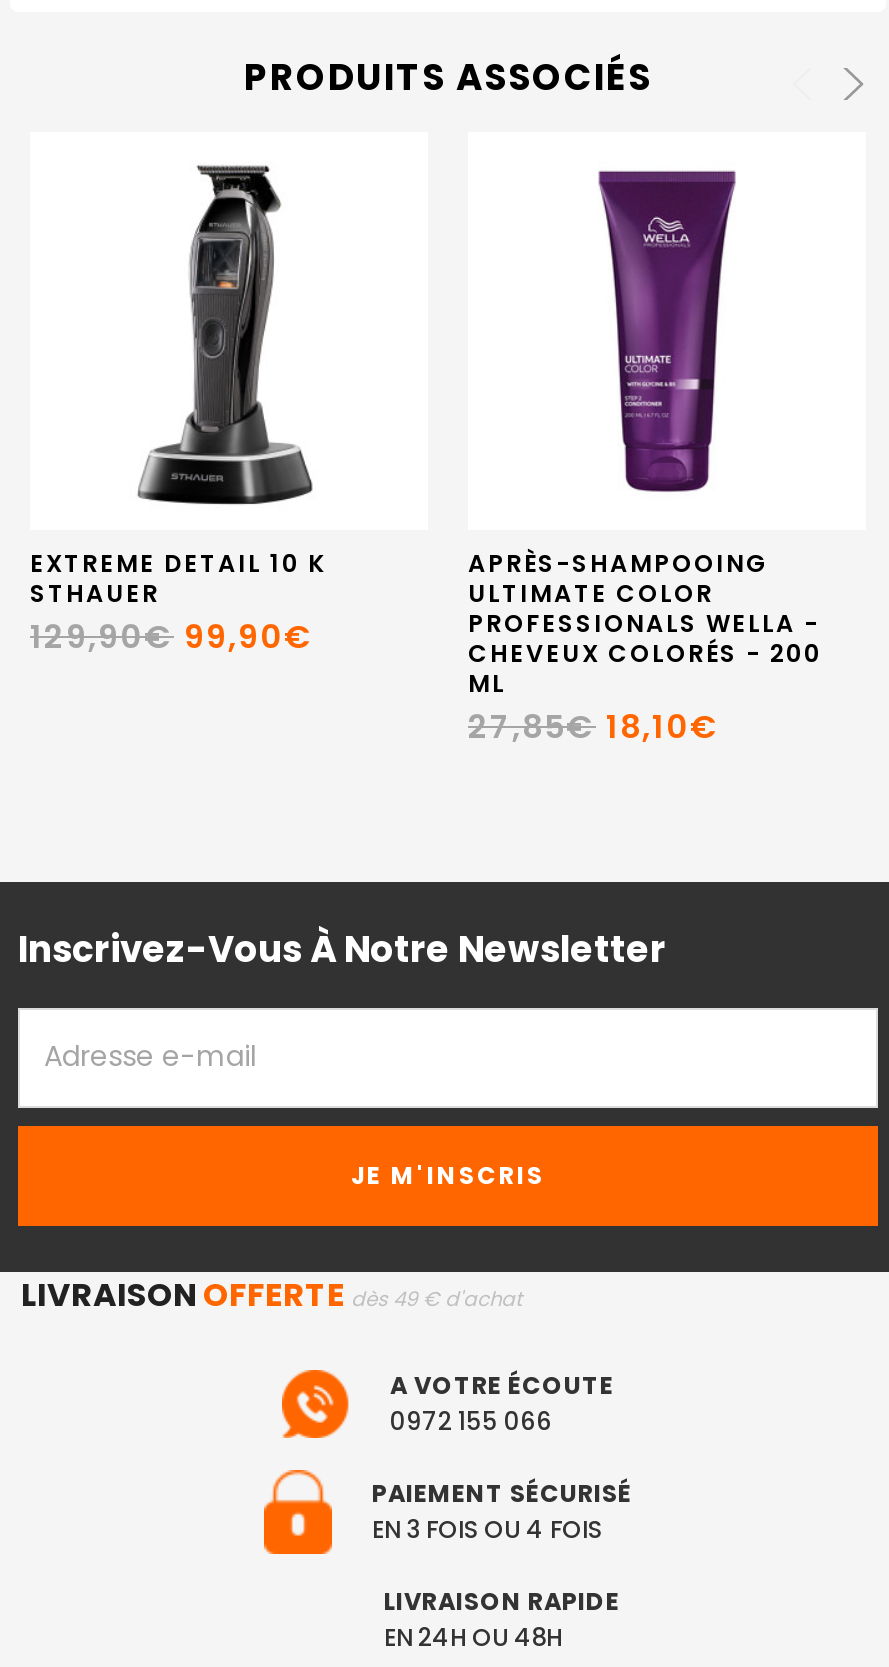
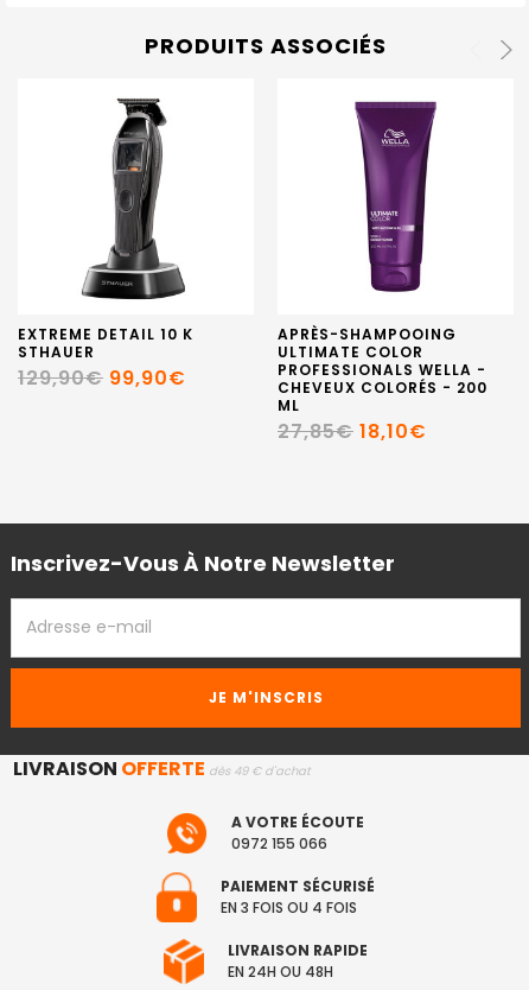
+ [image]
